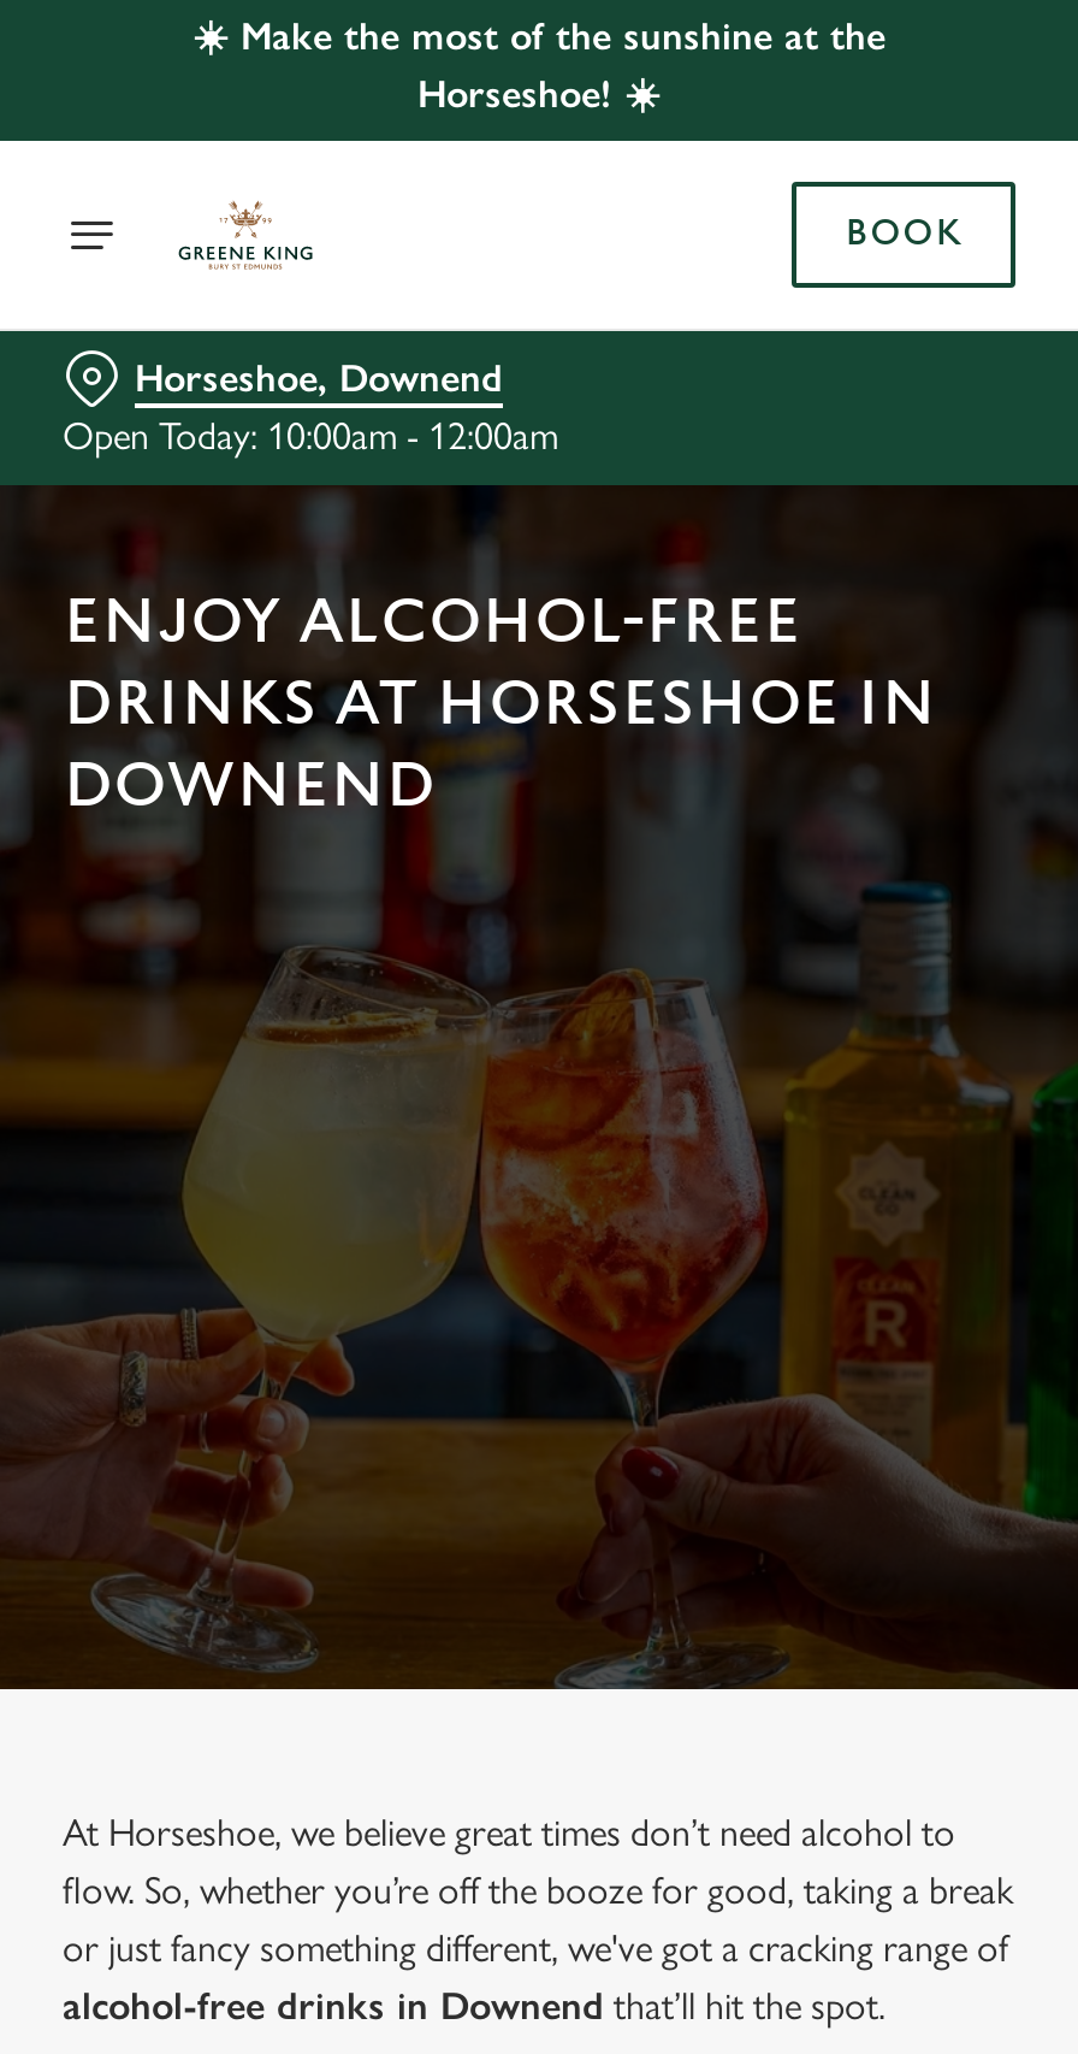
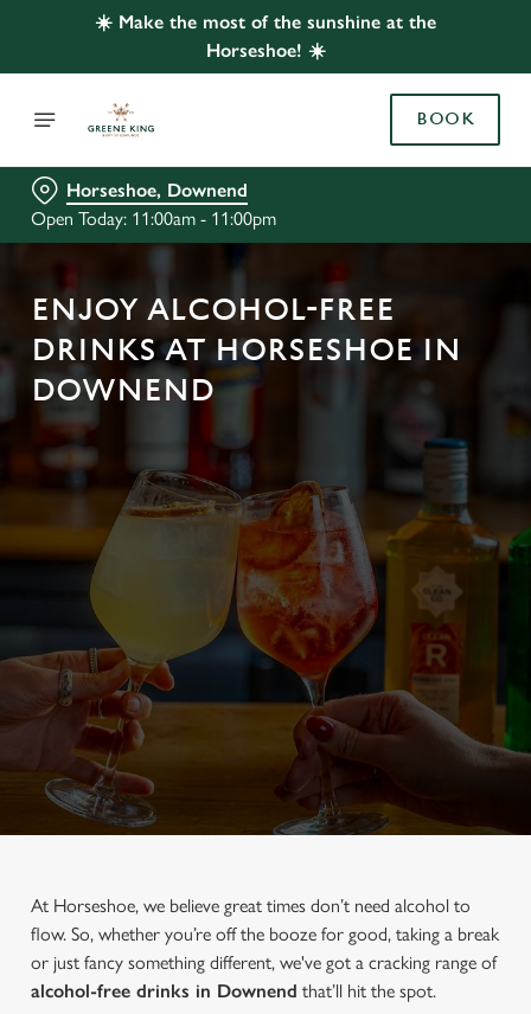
- Open Today: 10:00am - 12:00am
+ Open Today: 11:00am - 11:00pm
